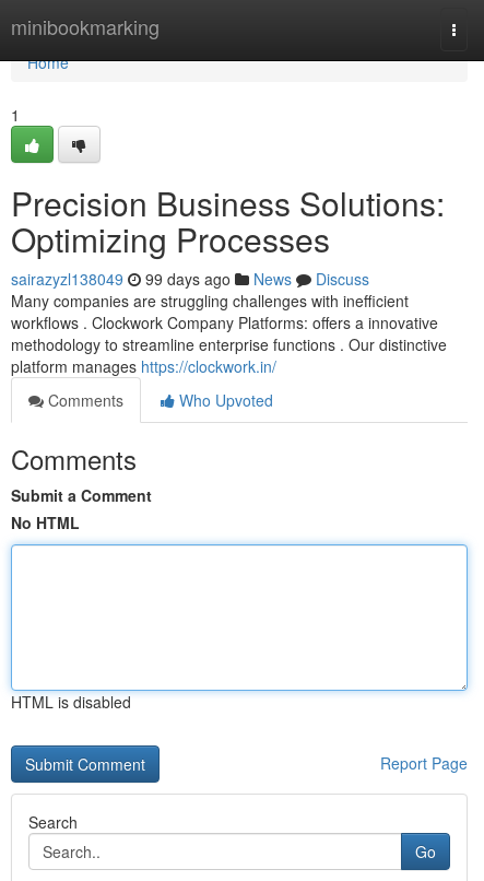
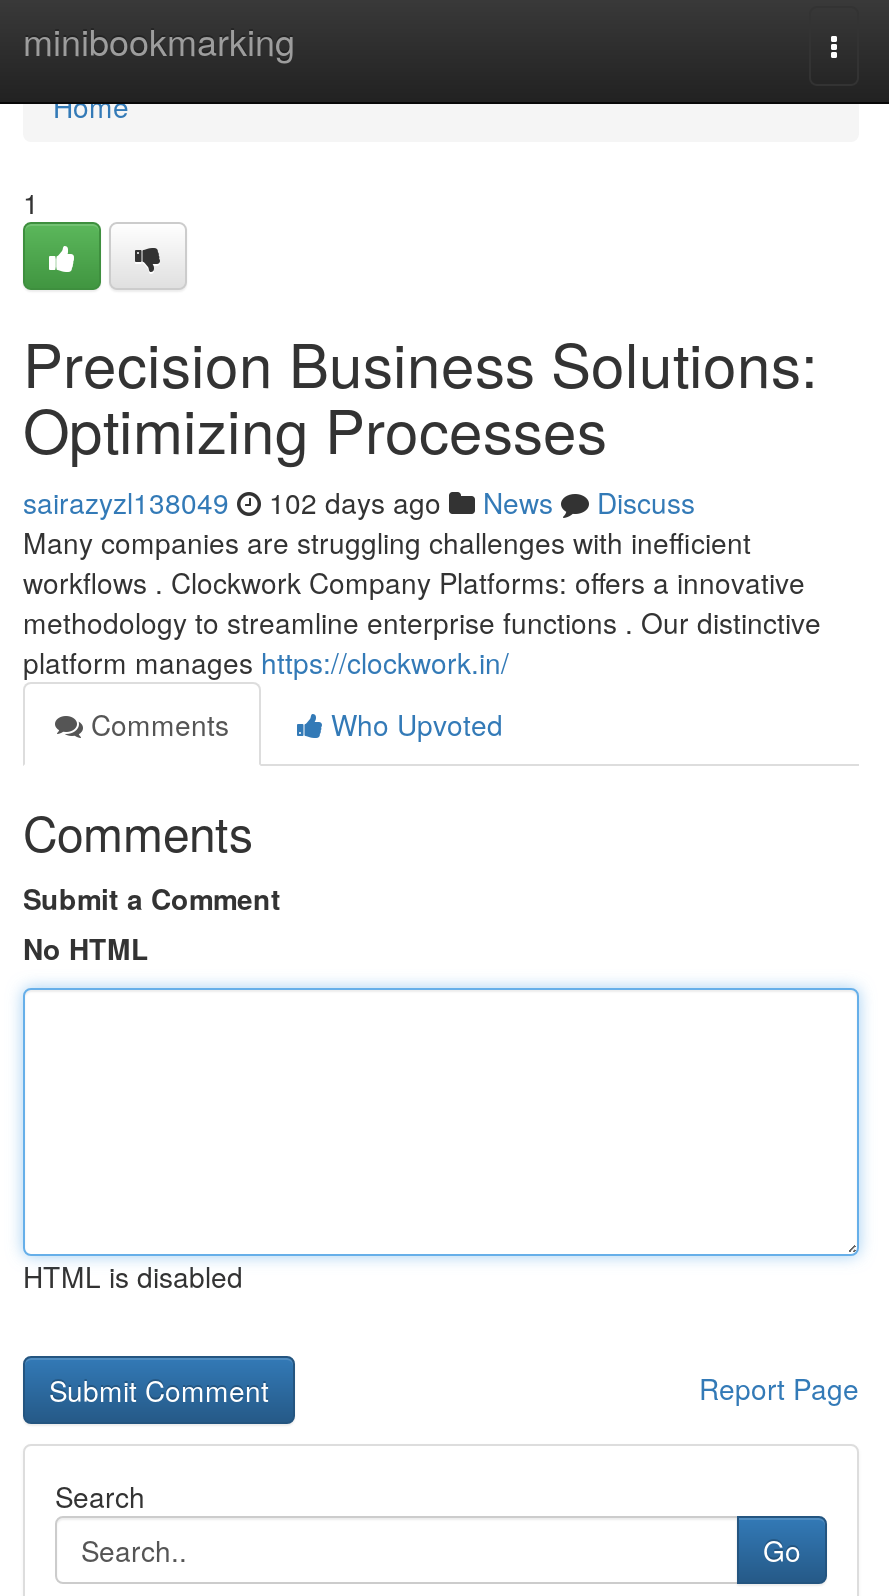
- sairazyzl138049 99 days ago News Discuss
+ sairazyzl138049 102 days ago News Discuss
